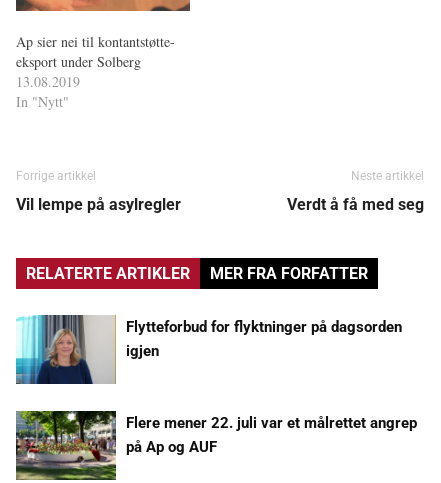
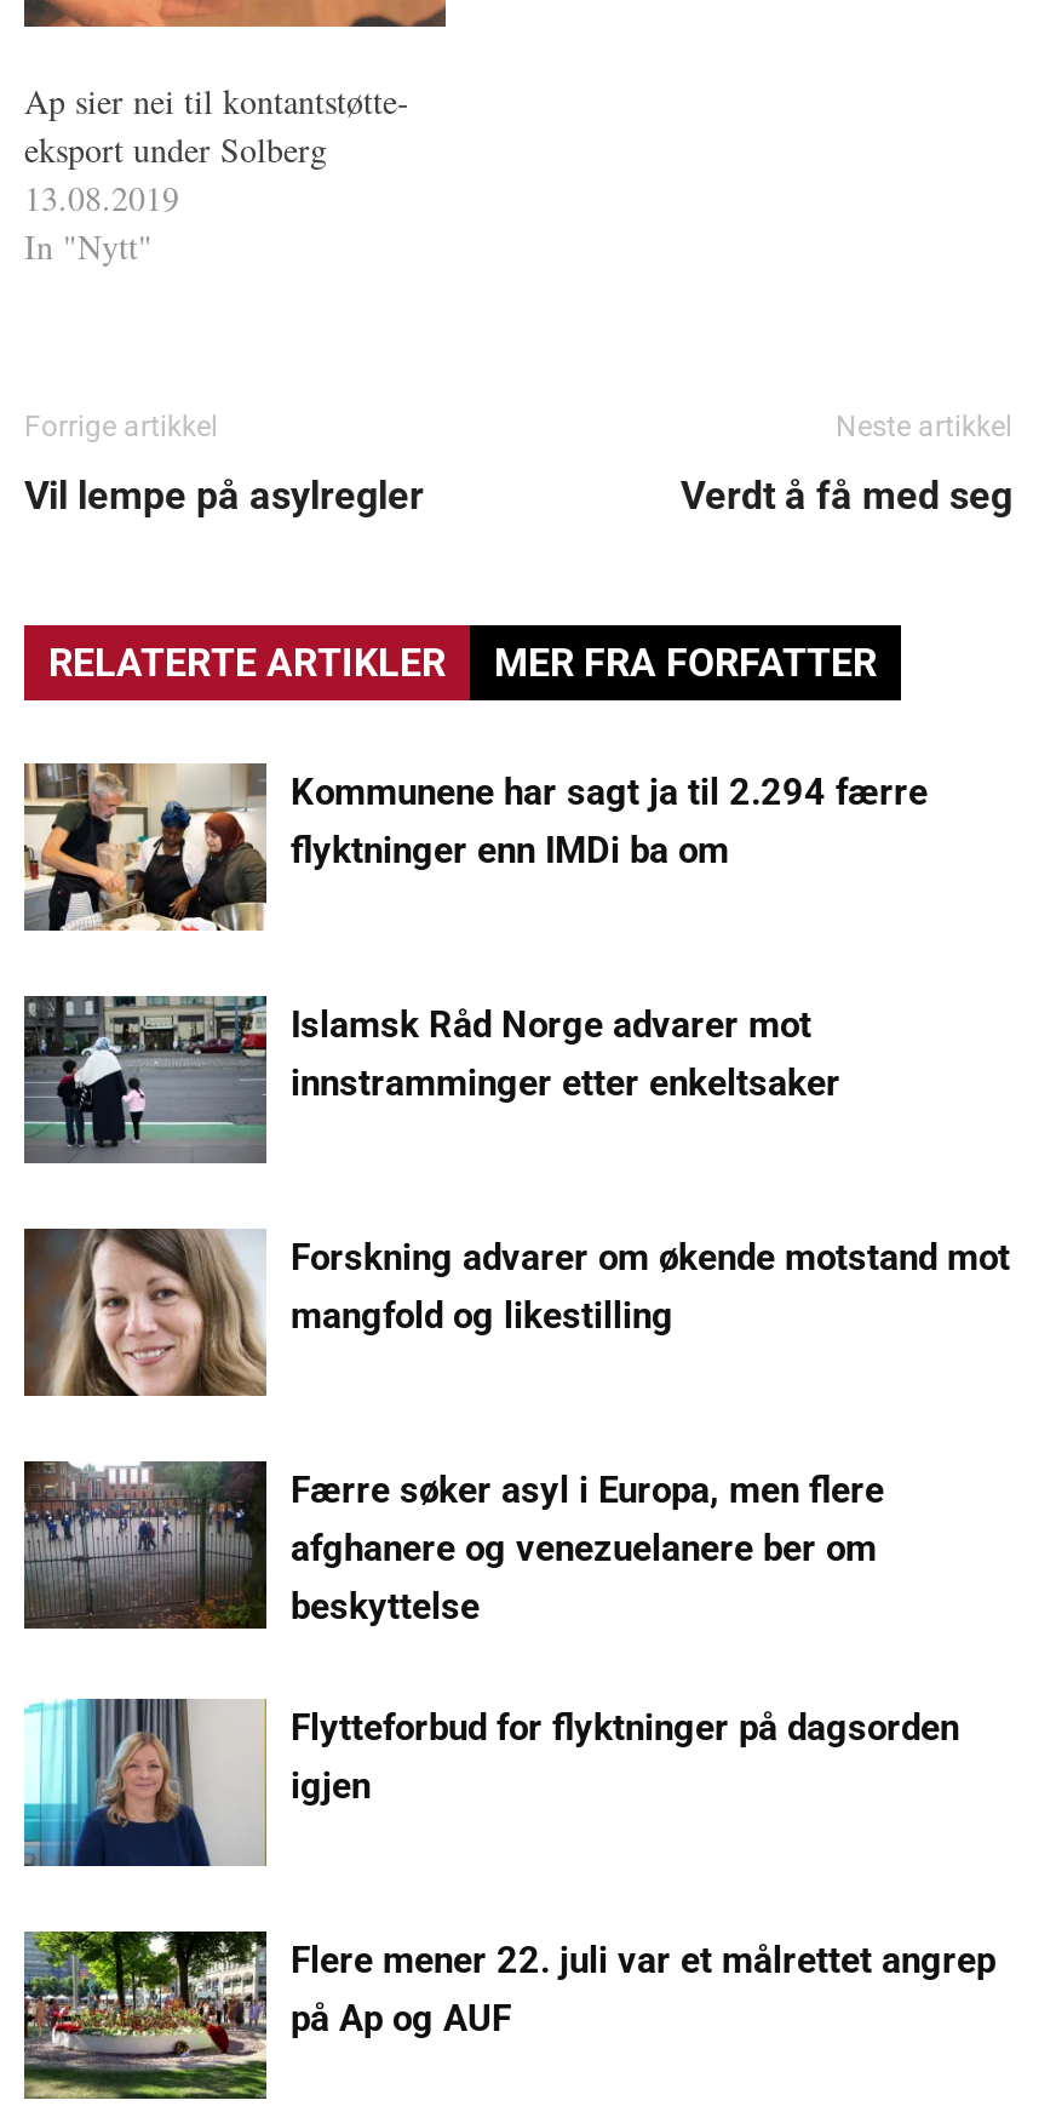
+ [image]
+ Kommunene har sagt ja til 2.294 færre
+ flyktninger enn IMDi ba om

+ [image]
+ Islamsk Råd Norge advarer mot
+ innstramminger etter enkeltsaker

+ [image]
+ Forskning advarer om økende motstand mot
+ mangfold og likestilling

+ [image]
+ Færre søker asyl i Europa, men flere
+ afghanere og venezuelanere ber om
+ beskyttelse
